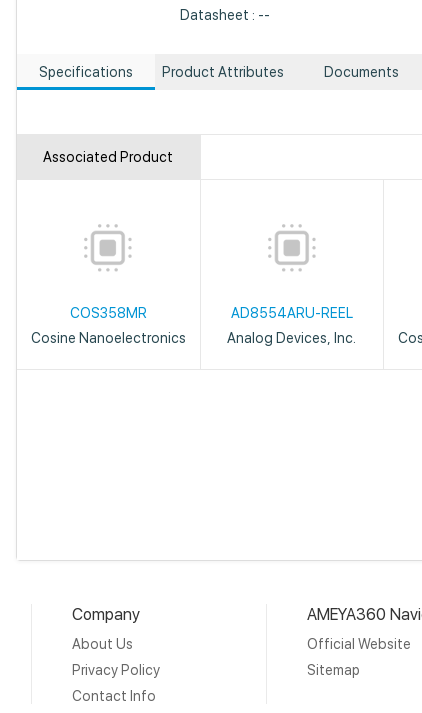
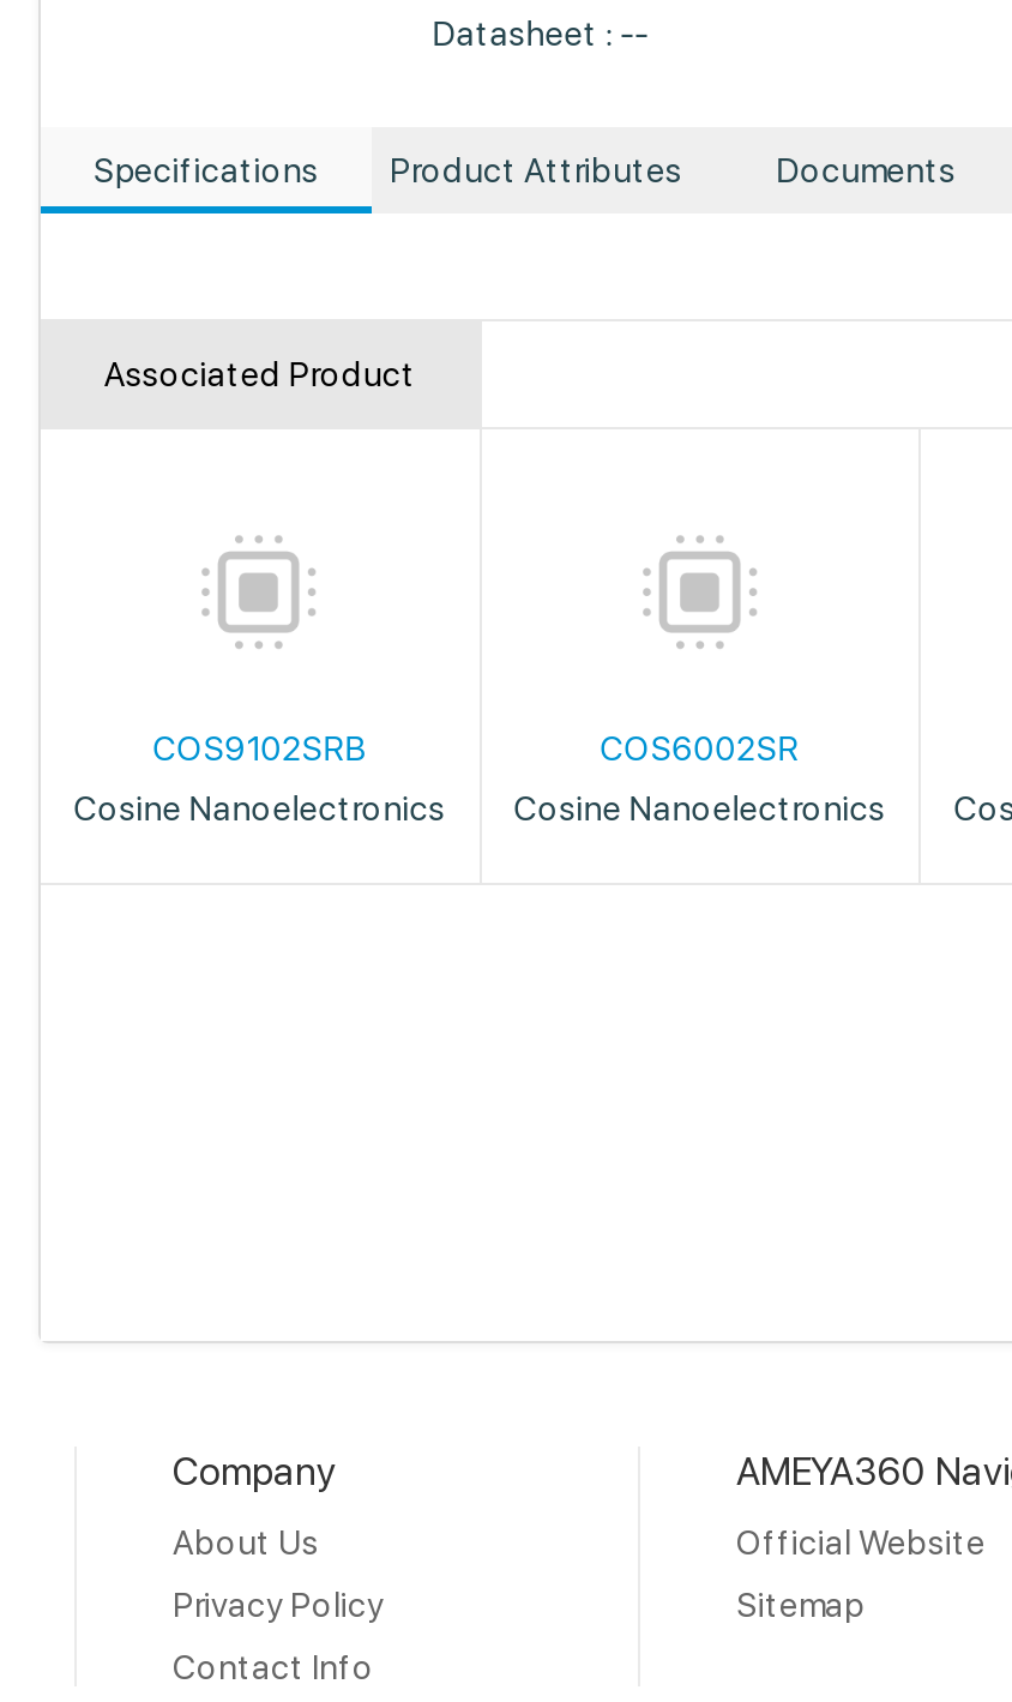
- COS358MR
+ COS9102SRB

- AD8554ARU-REEL
+ COS6002SR

- Analog Devices, Inc.
+ Cosine Nanoelectronics
